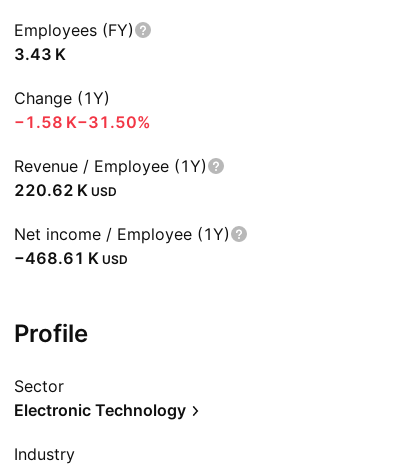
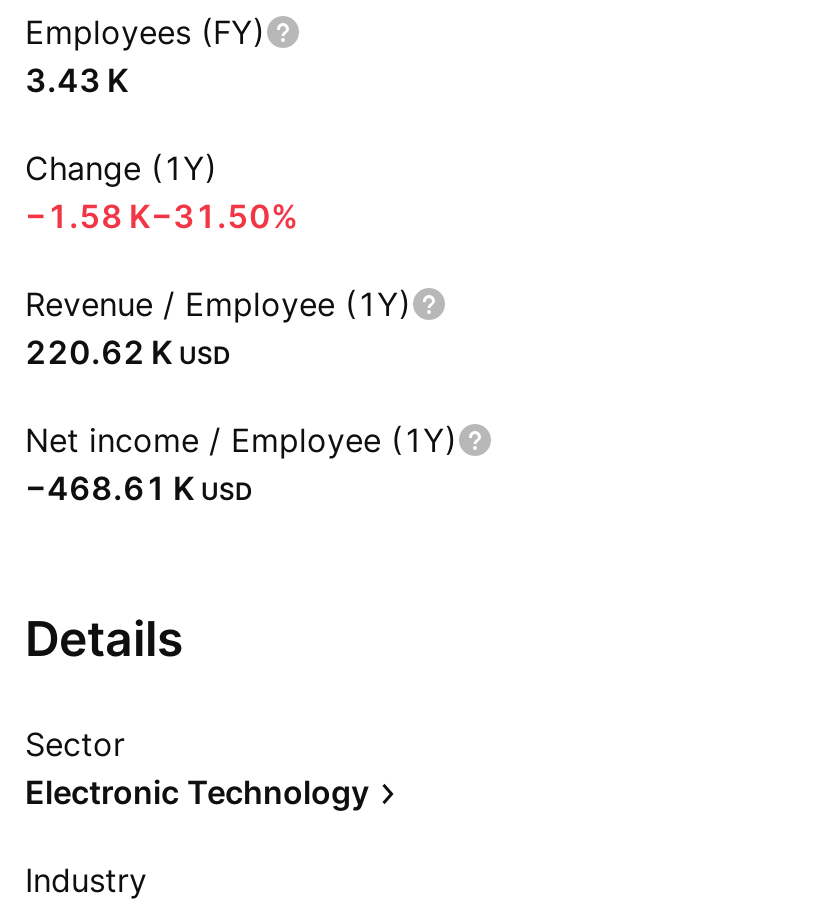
- Profile
+ Details
